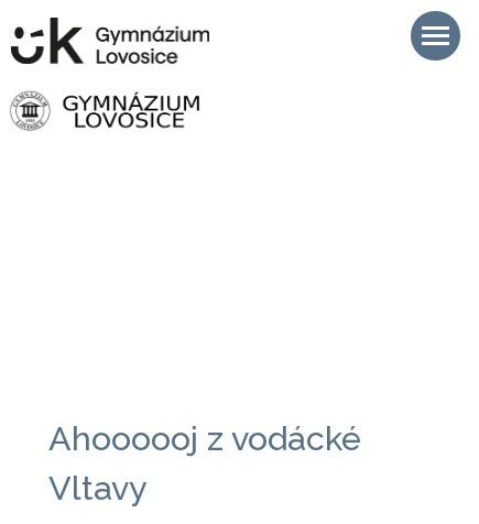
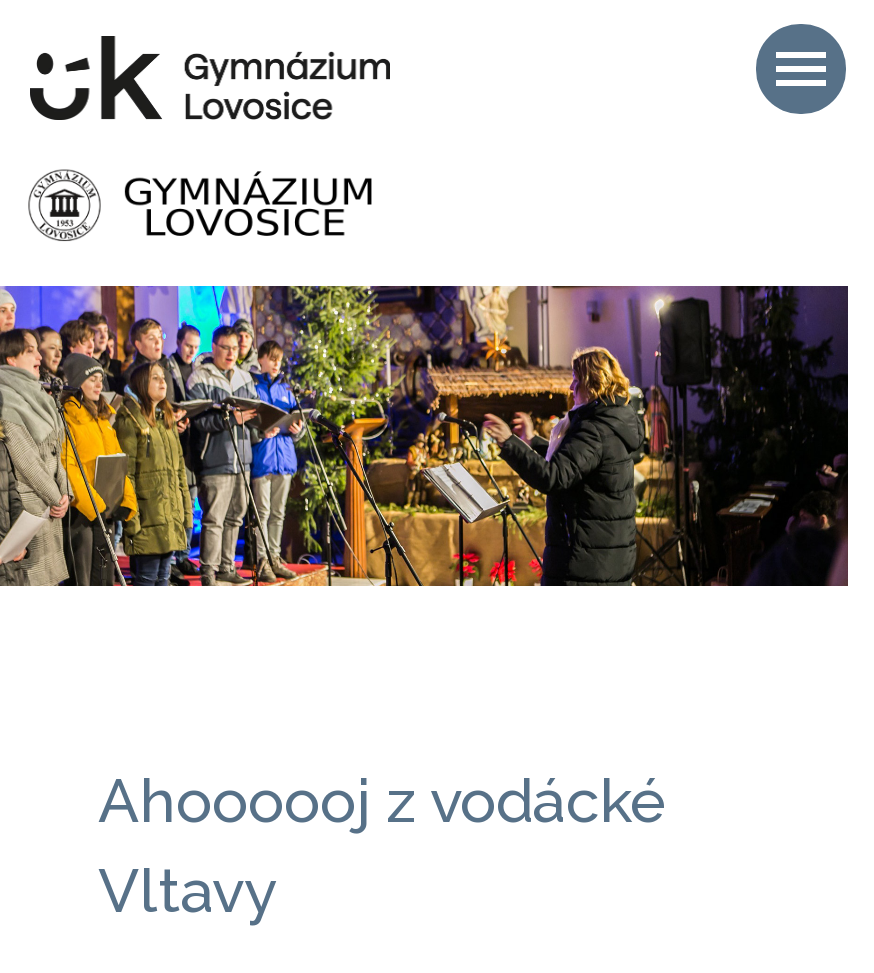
+ [image]
